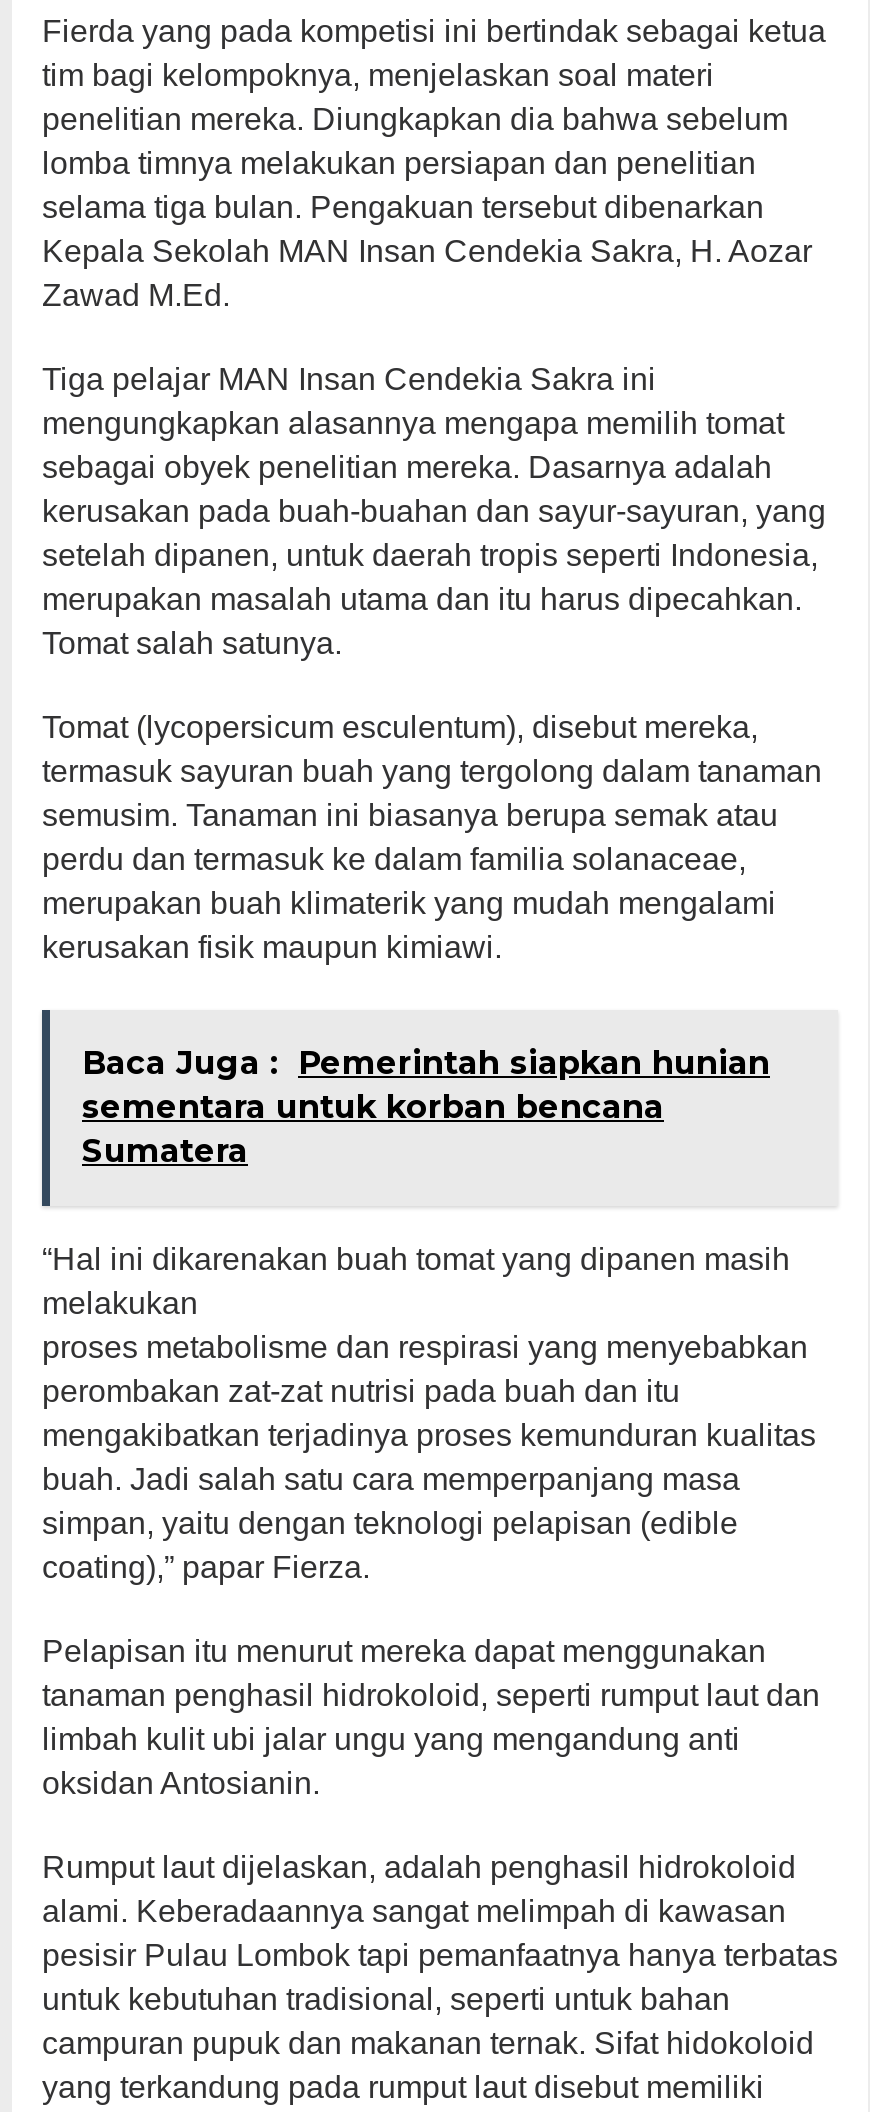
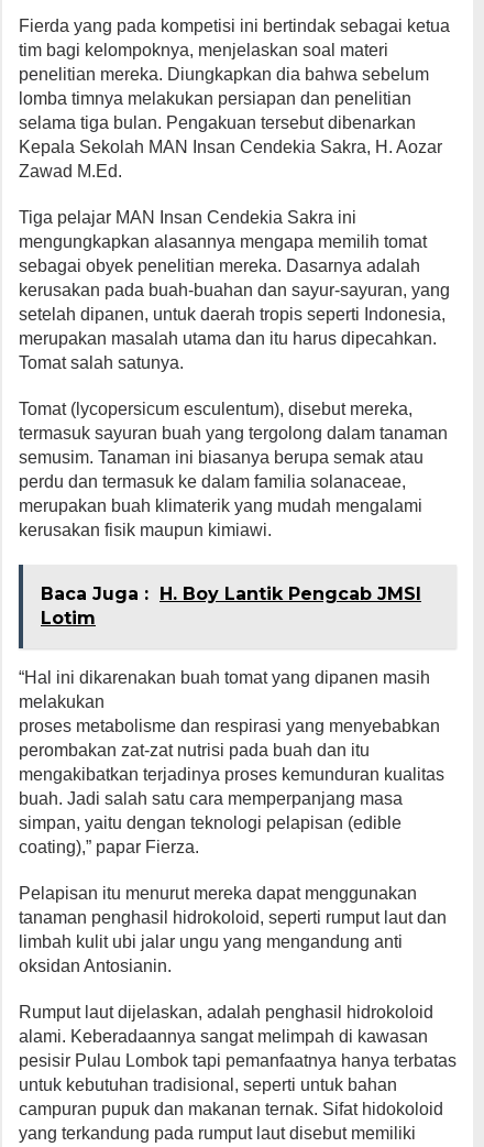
- Baca Juga : Pemerintah siapkan hunian
- sementara untuk korban bencana
- Sumatera
+ Baca Juga : H. Boy Lantik Pengcab JMSI
+ Lotim
